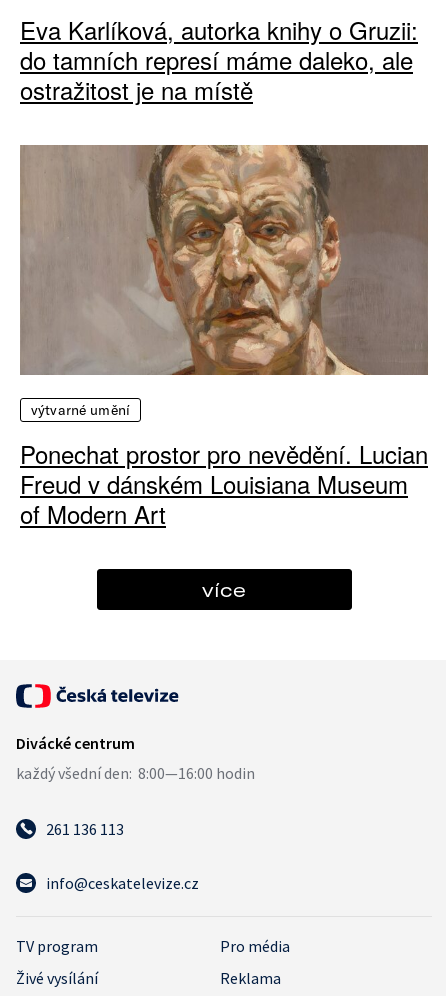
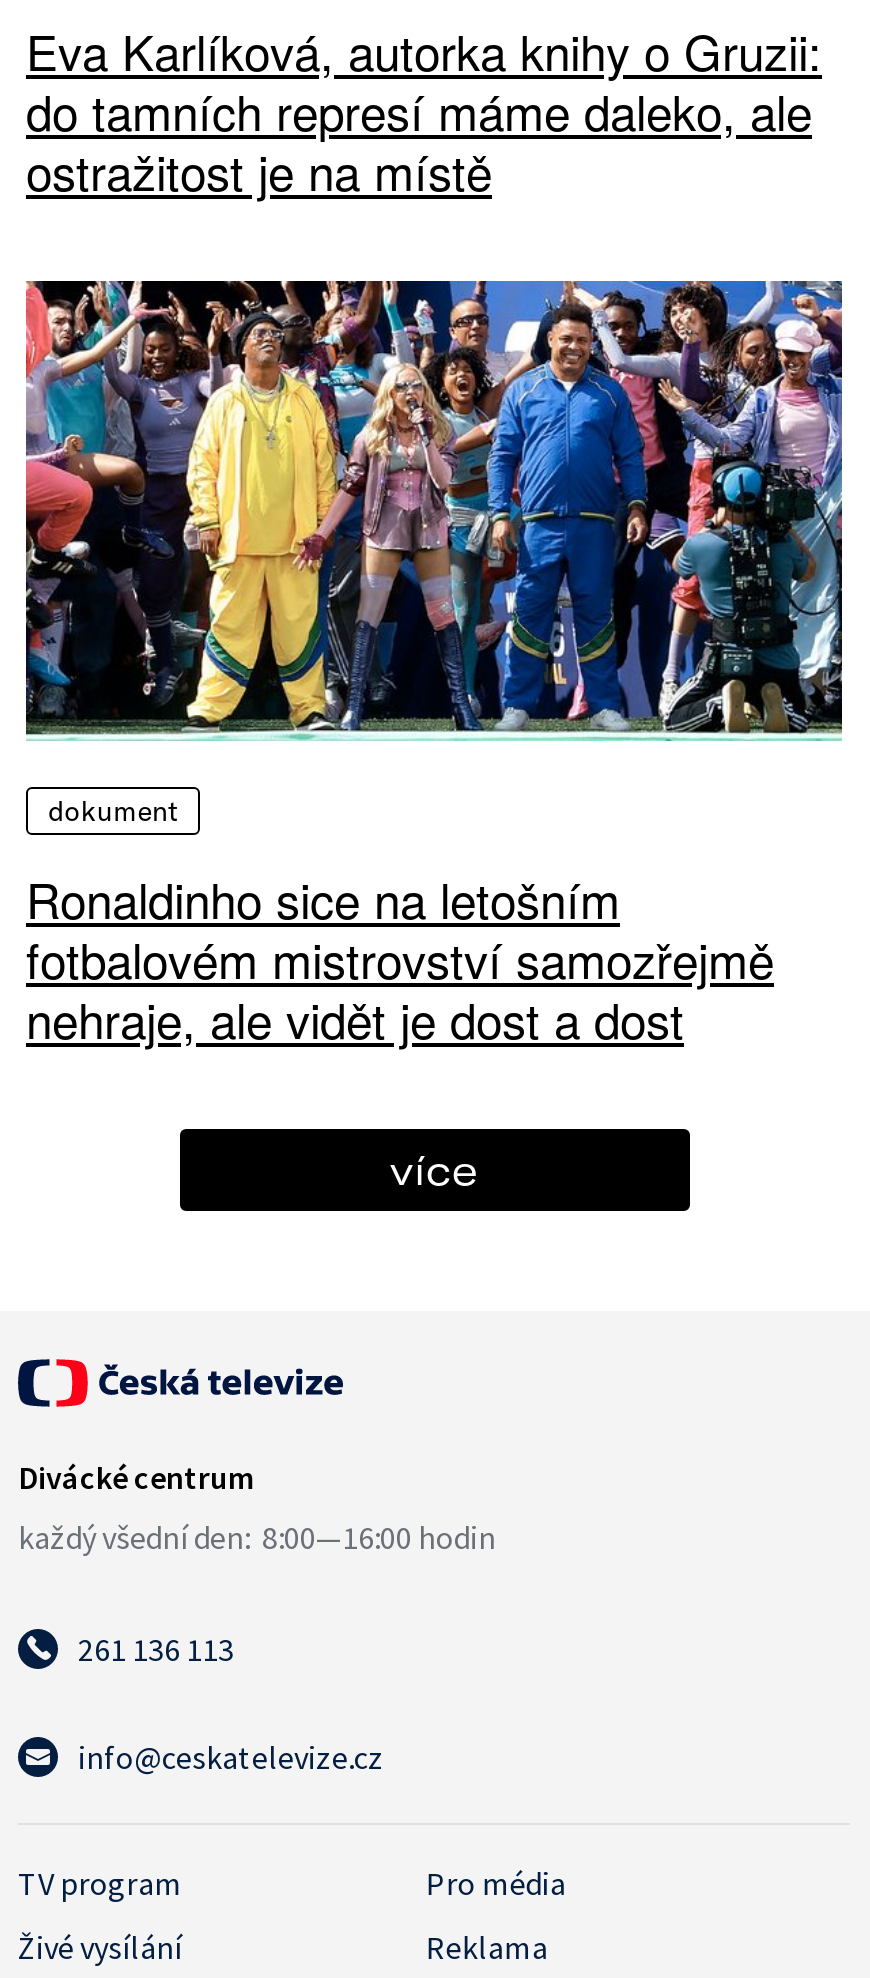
- [image]
- výtvarné umění
+ [image]
+ dokument

- Ponechat prostor pro nevědění. Lucian
- Freud v dánském Louisiana Museum
- of Modern Art
+ Ronaldinho sice na letošním
+ fotbalovém mistrovství samozřejmě
+ nehraje, ale vidět je dost a dost
